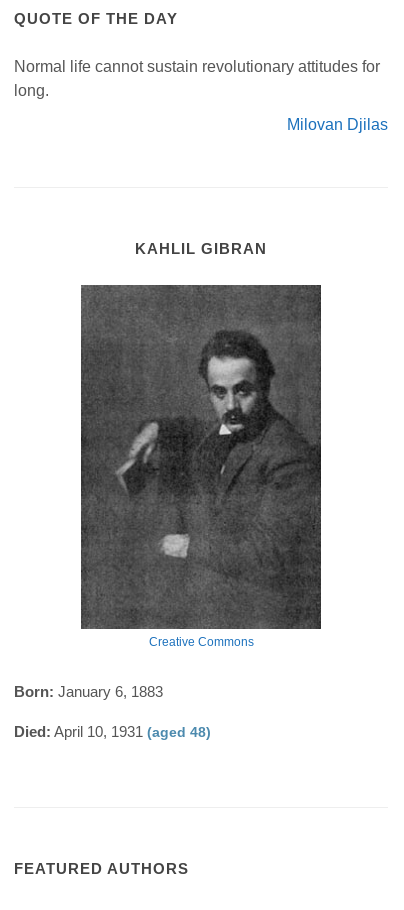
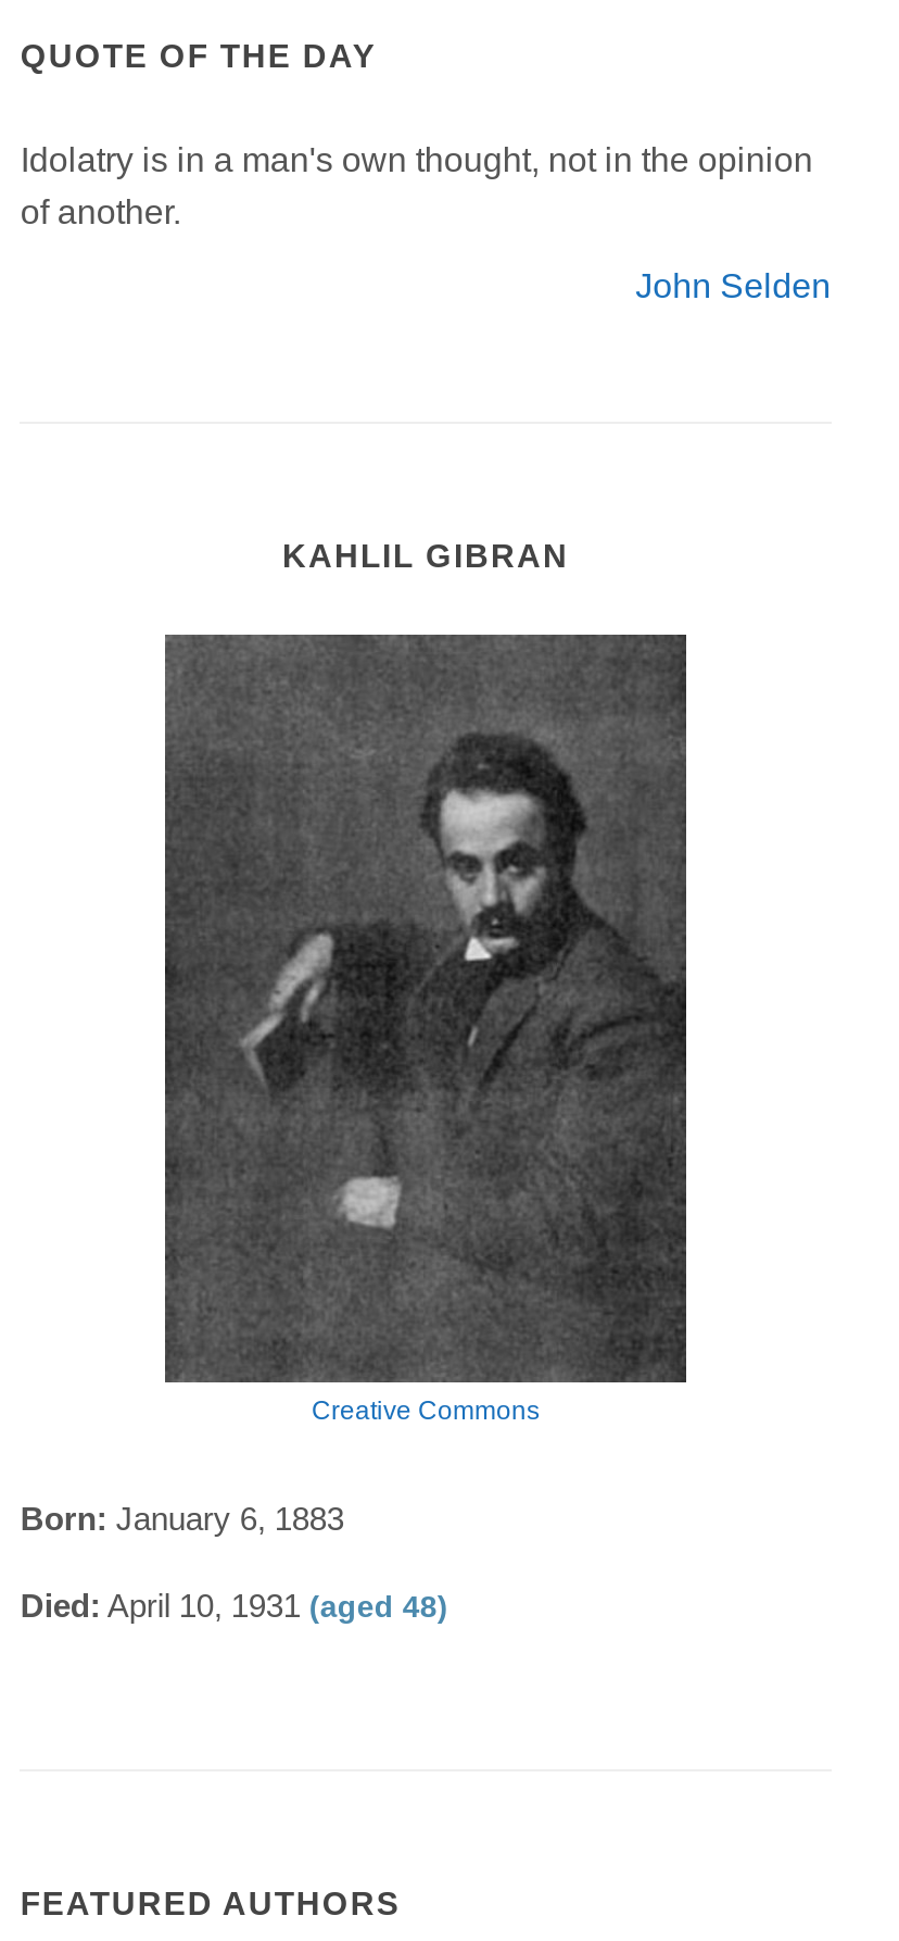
- Normal life cannot sustain revolutionary attitudes for
- long.
+ Idolatry is in a man's own thought, not in the opinion
+ of another.

- Milovan Djilas
+ John Selden
